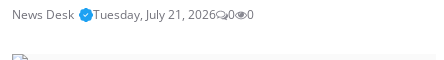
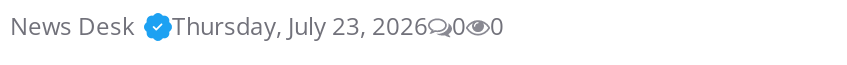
- Tuesday, July 21, 2026
+ Thursday, July 23, 2026
